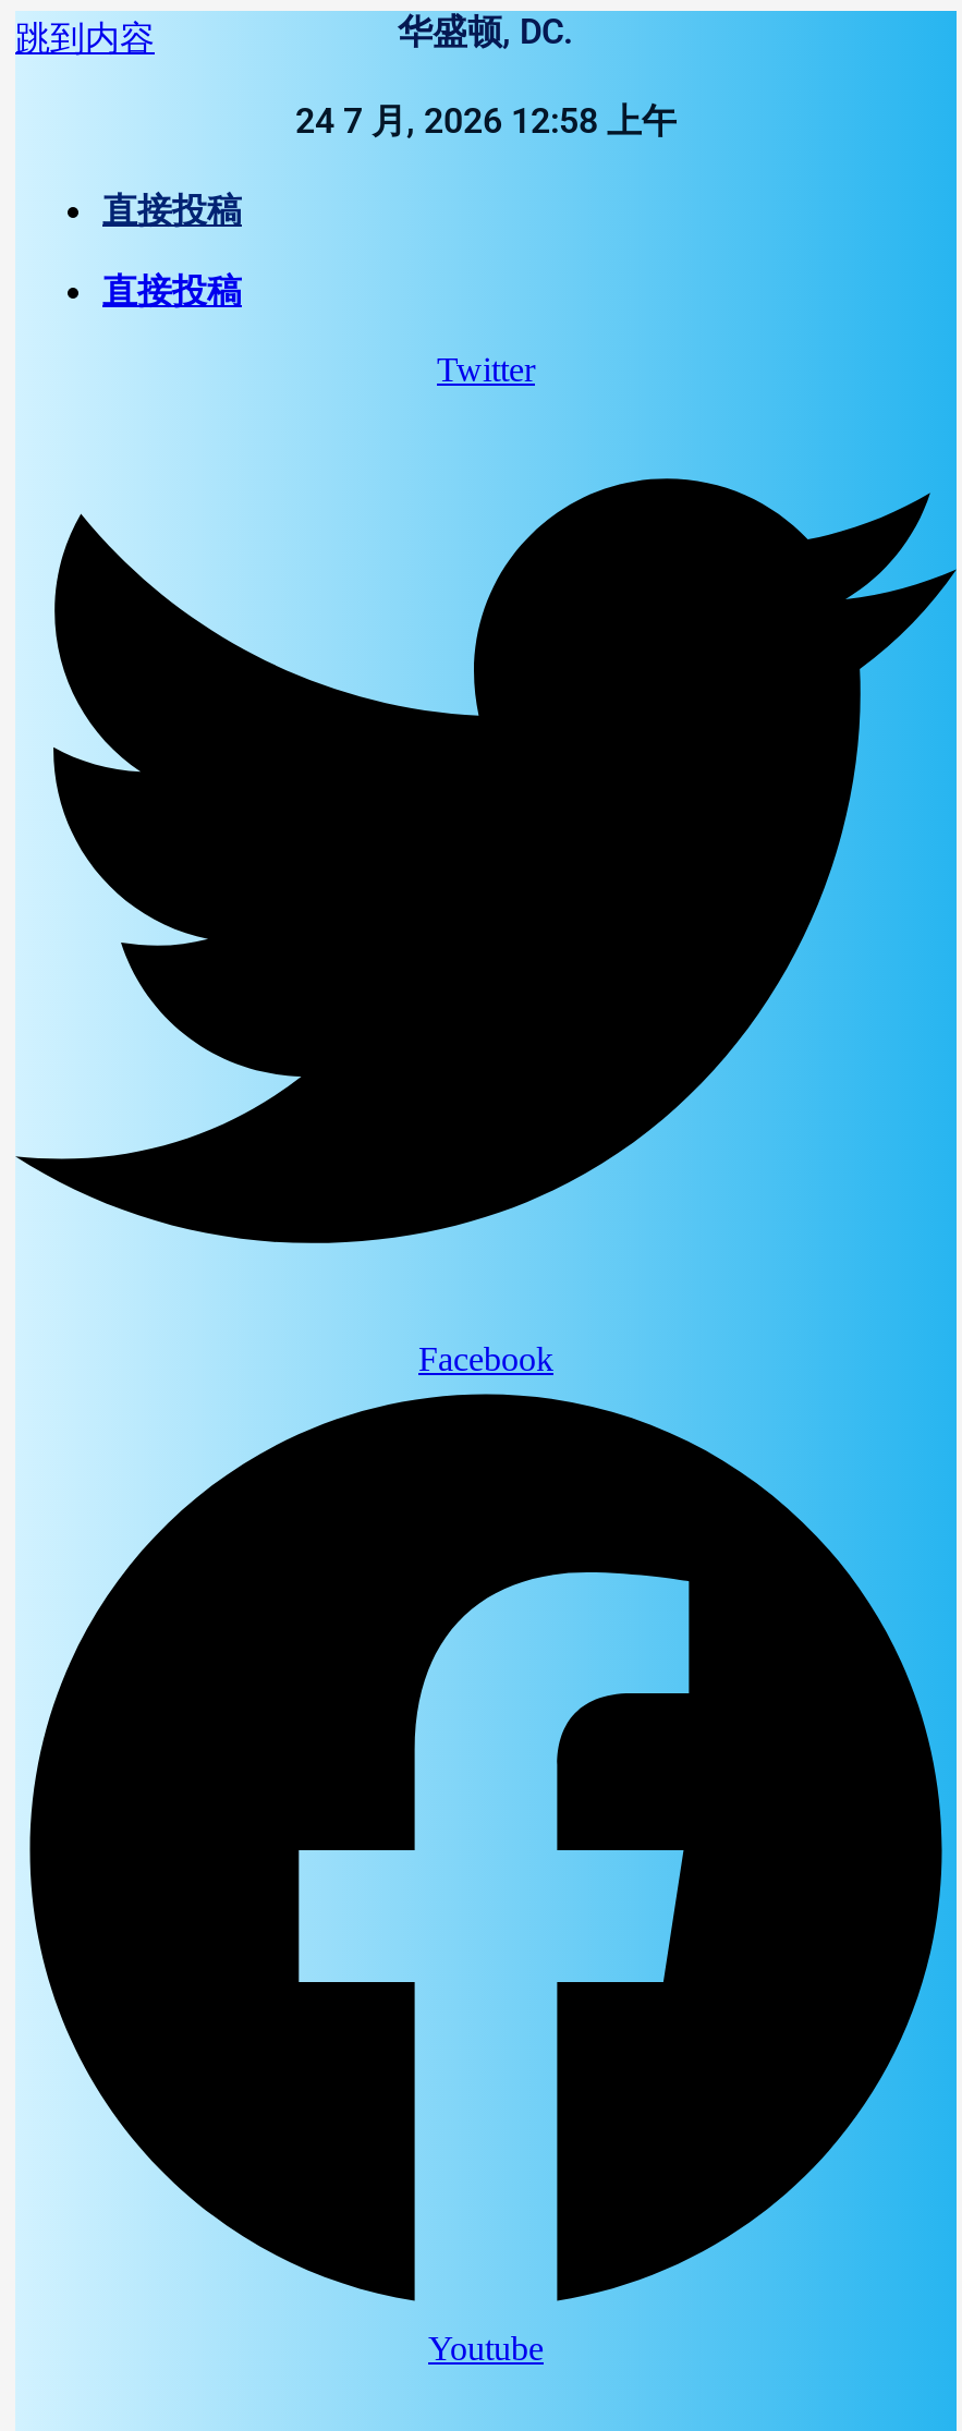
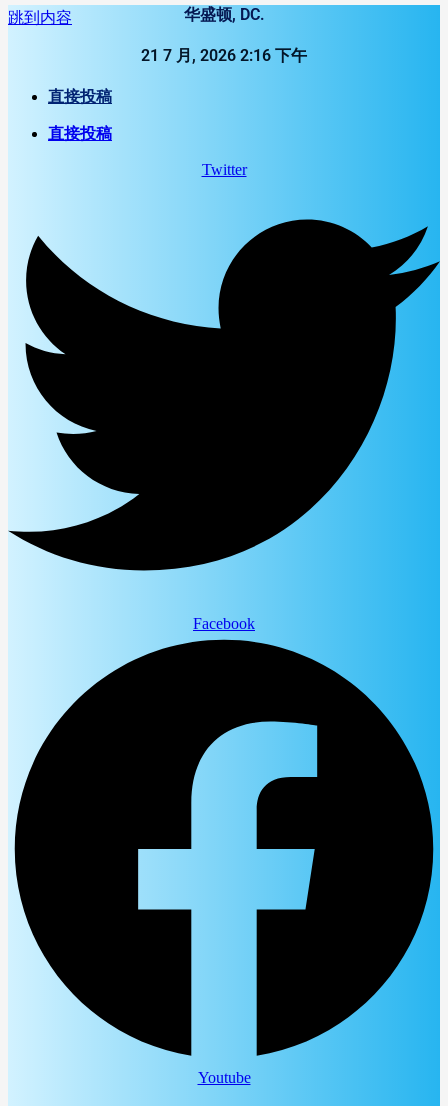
- 24 7 月, 2026 12:58 上午
+ 21 7 月, 2026 2:16 下午
